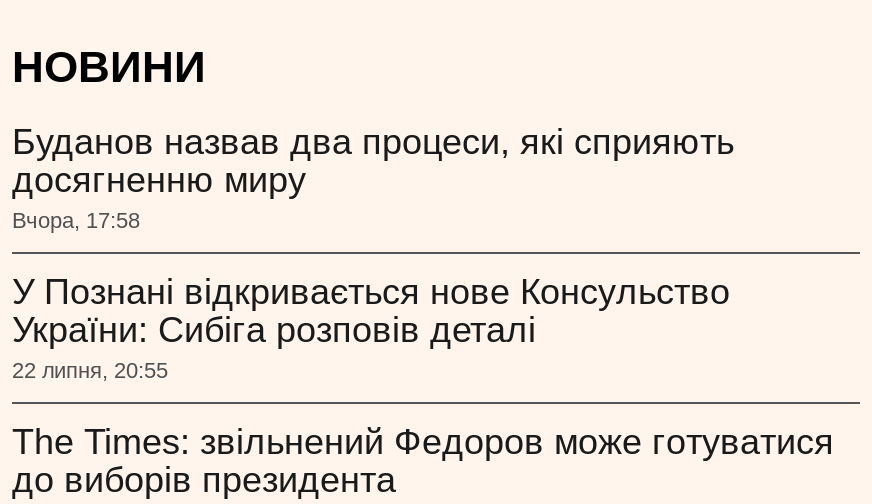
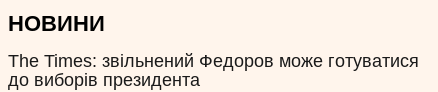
- Буданов назвав два процеси, які сприяють
- досягненню миру
- Вчора, 17:58
- У Познані відкривається нове Консульство
- України: Сибіга розповів деталі
- 22 липня, 20:55
